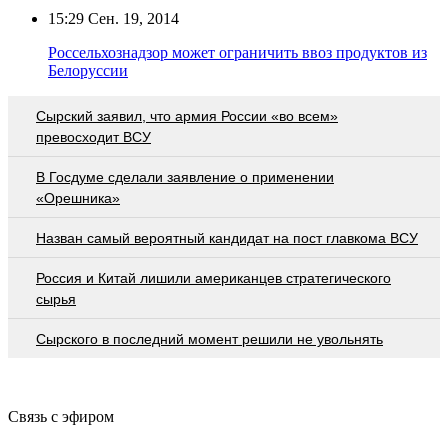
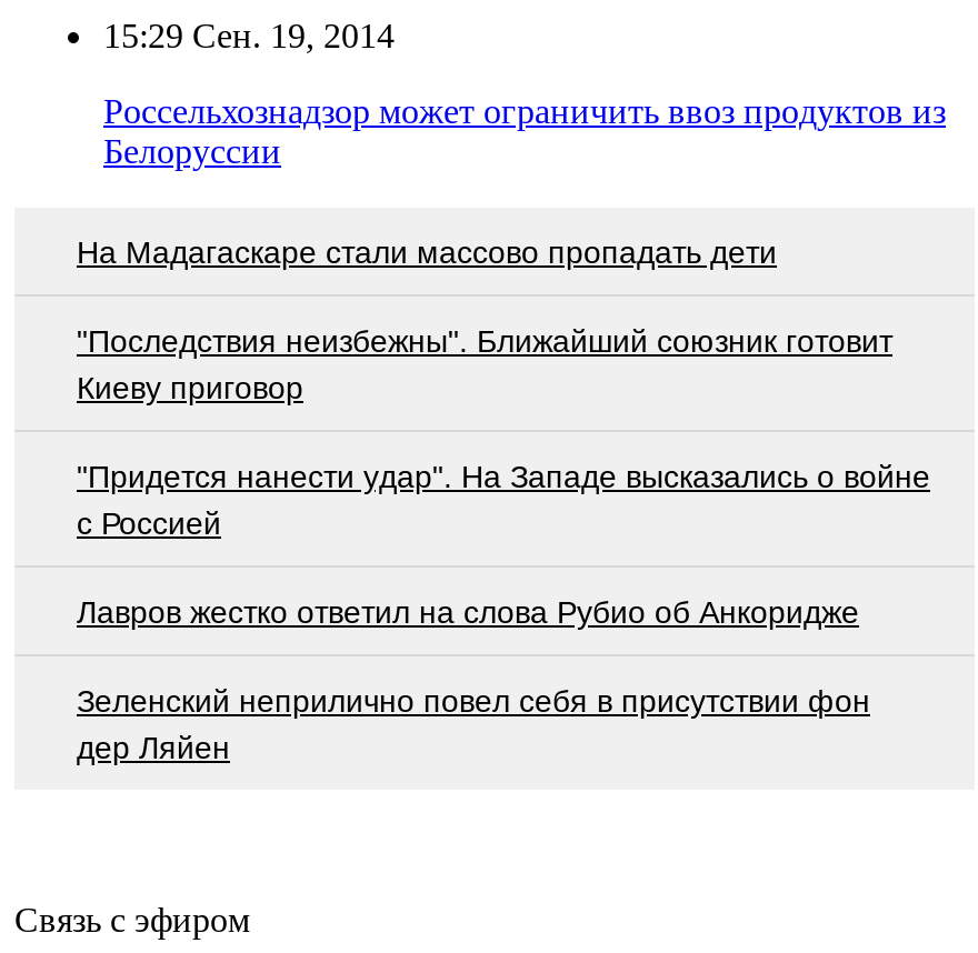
- Сырский заявил, что армия России «во всем»
- превосходит ВСУ
+ На Мадагаскаре стали массово пропадать дети

- В Госдуме сделали заявление о применении
- «Орешника»
+ "Последствия неизбежны". Ближайший союзник готовит
+ Киеву приговор

- Назван самый вероятный кандидат на пост главкома ВСУ
+ "Придется нанести удар". На Западе высказались о войне
+ с Россией

- Россия и Китай лишили американцев стратегического
- сырья
+ Лавров жестко ответил на слова Рубио об Анкоридже

- Сырского в последний момент решили не увольнять
+ Зеленский неприлично повел cебя в присутствии фон
+ дер Ляйен
